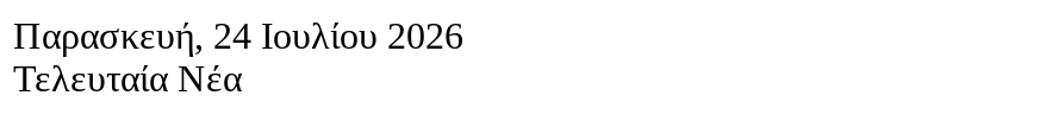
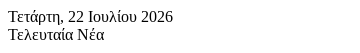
- Παρασκευή, 24 Ιουλίου 2026
+ Τετάρτη, 22 Ιουλίου 2026
